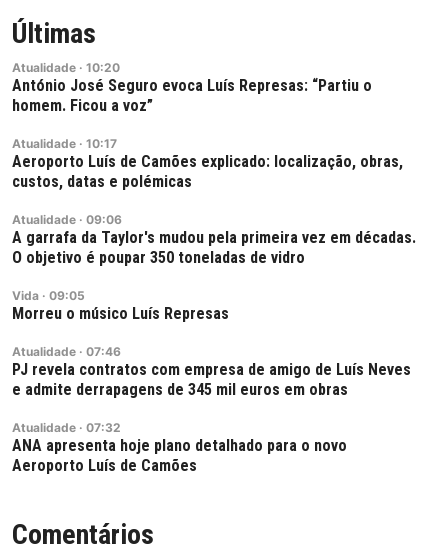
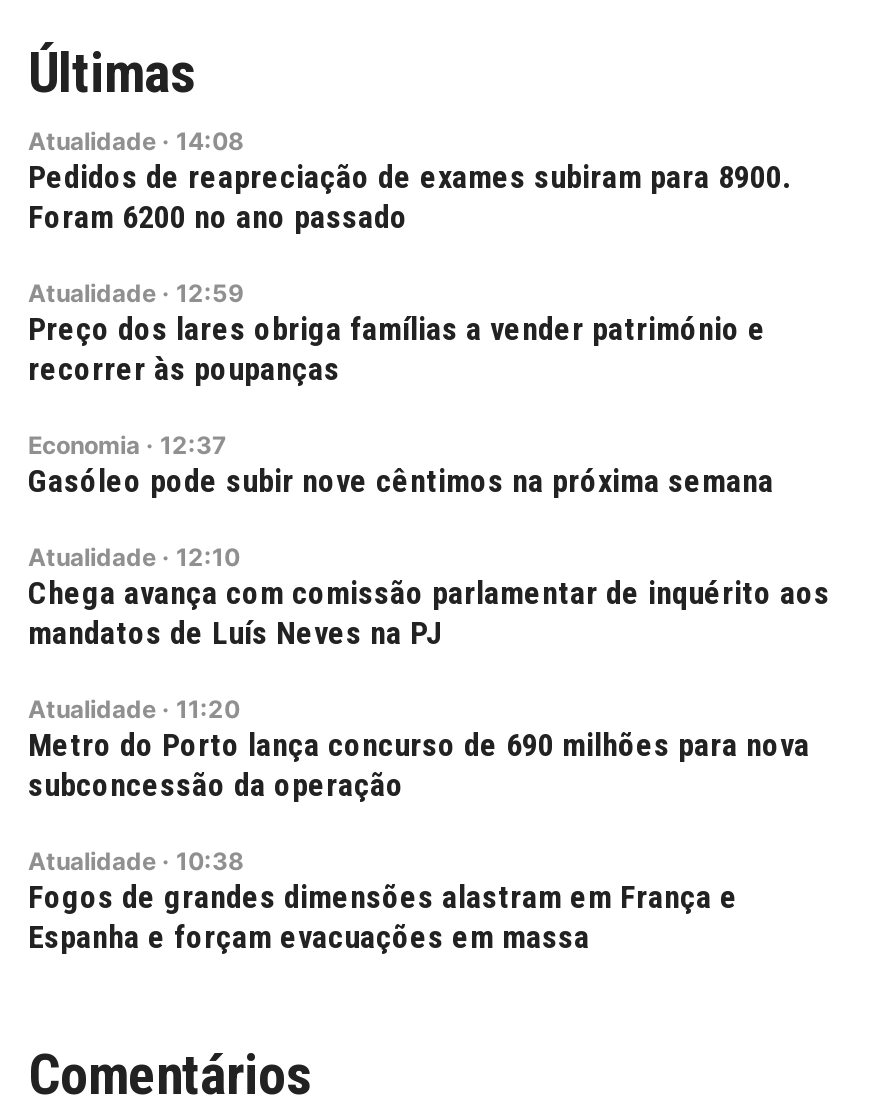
- Atualidade · 10:20
- António José Seguro evoca Luís Represas: “Partiu o
- homem. Ficou a voz”
+ Atualidade · 14:08
+ Pedidos de reapreciação de exames subiram para 8900.
+ Foram 6200 no ano passado

- Atualidade · 10:17
- Aeroporto Luís de Camões explicado: localização, obras,
- custos, datas e polémicas
+ Atualidade · 12:59
+ Preço dos lares obriga famílias a vender património e
+ recorrer às poupanças

- Atualidade · 09:06
- A garrafa da Taylor's mudou pela primeira vez em décadas.
- O objetivo é poupar 350 toneladas de vidro
+ Economia · 12:37
+ Gasóleo pode subir nove cêntimos na próxima semana

- Vida · 09:05
- Morreu o músico Luís Represas
+ Atualidade · 12:10
+ Chega avança com comissão parlamentar de inquérito aos
+ mandatos de Luís Neves na PJ

- Atualidade · 07:46
- PJ revela contratos com empresa de amigo de Luís Neves
- e admite derrapagens de 345 mil euros em obras
+ Atualidade · 11:20
+ Metro do Porto lança concurso de 690 milhões para nova
+ subconcessão da operação

- Atualidade · 07:32
- ANA apresenta hoje plano detalhado para o novo
- Aeroporto Luís de Camões
+ Atualidade · 10:38
+ Fogos de grandes dimensões alastram em França e
+ Espanha e forçam evacuações em massa
